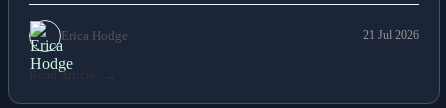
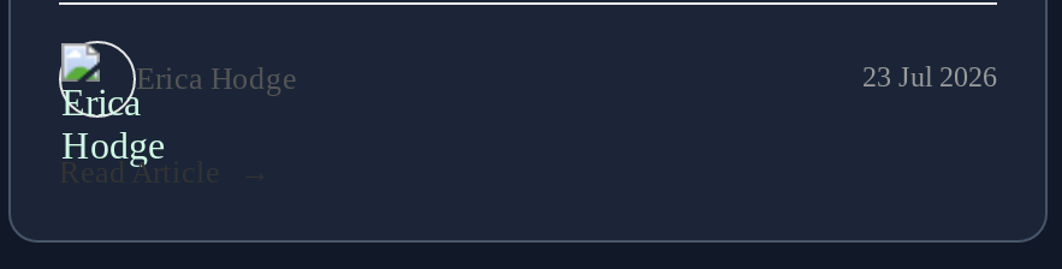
- 21 Jul 2026
+ 23 Jul 2026
